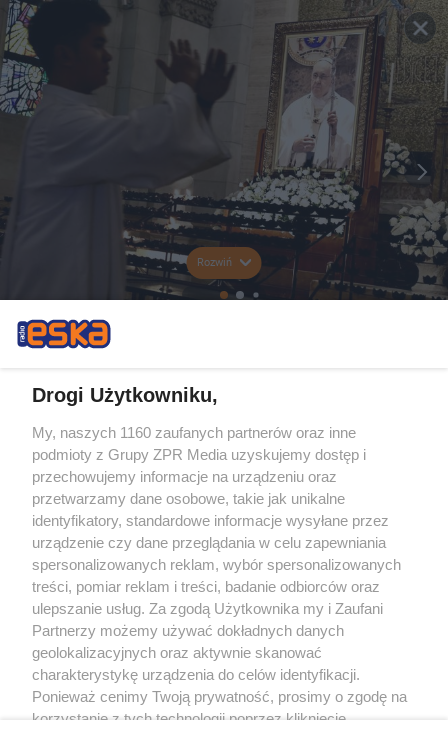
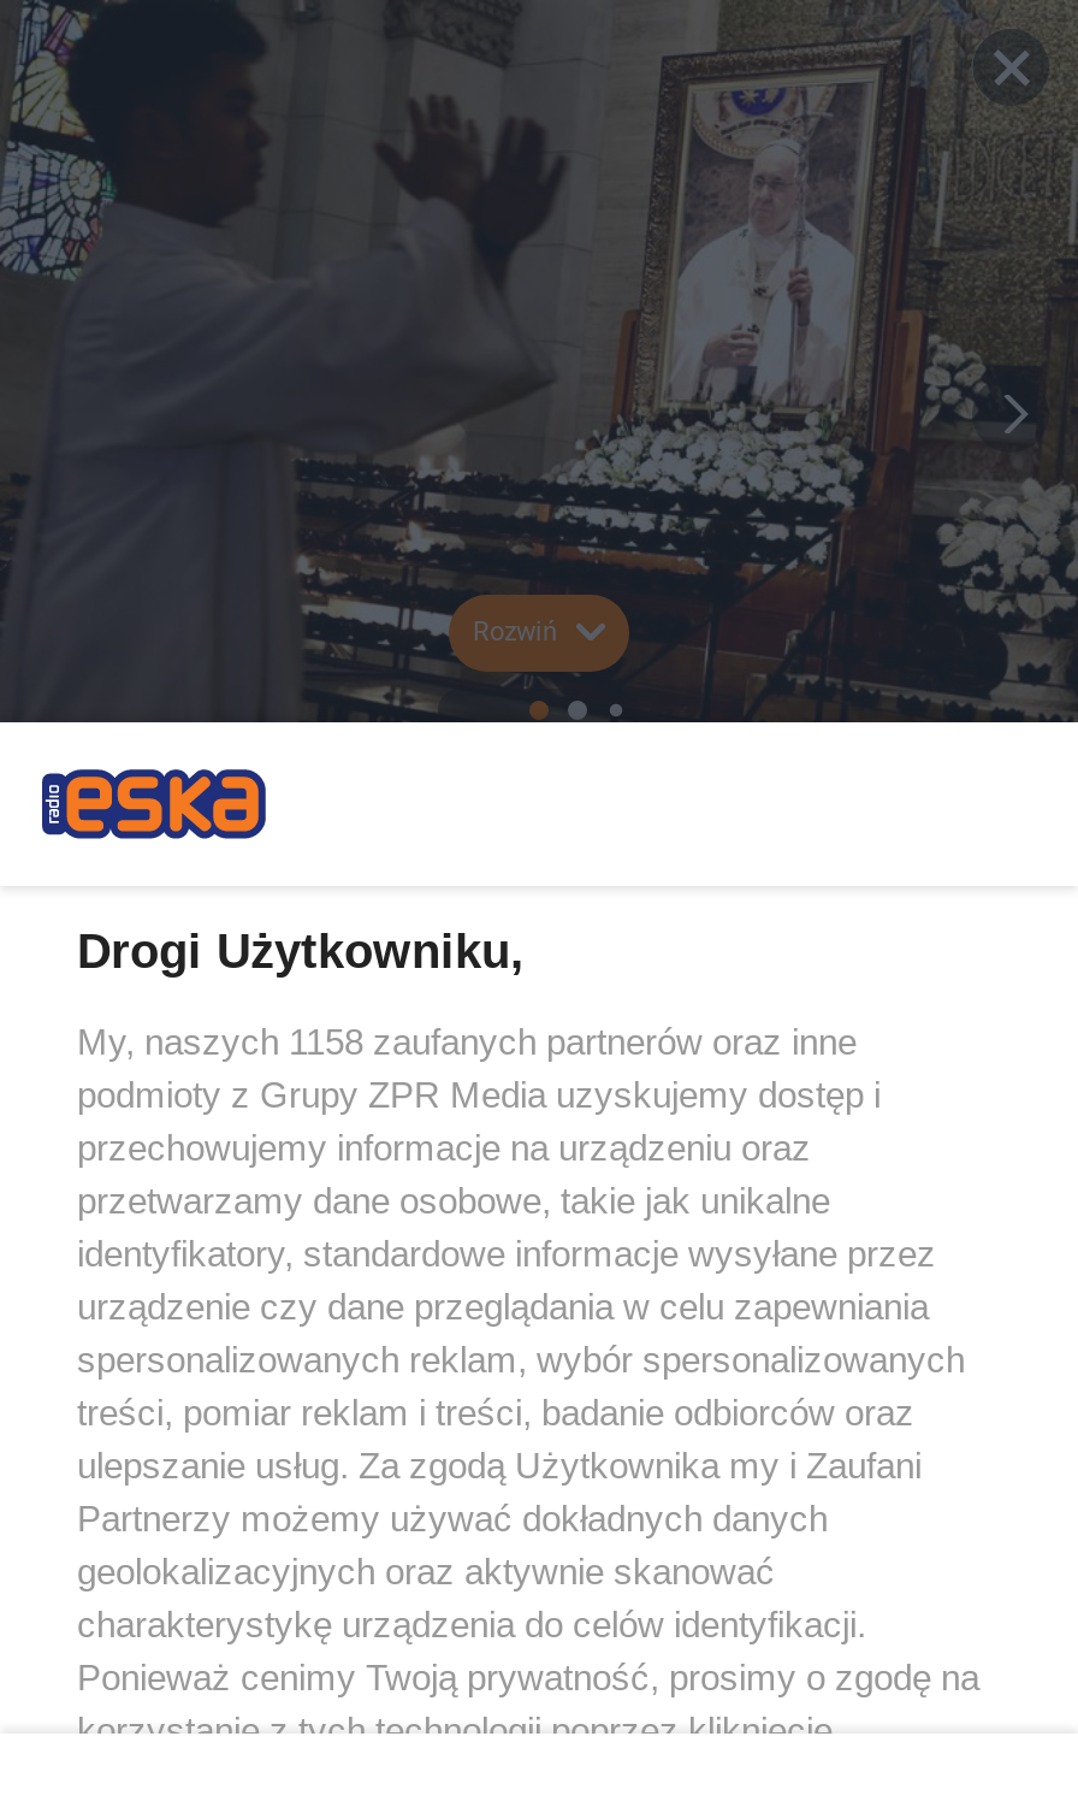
- My, naszych 1160 zaufanych partnerów oraz inne
+ My, naszych 1158 zaufanych partnerów oraz inne
